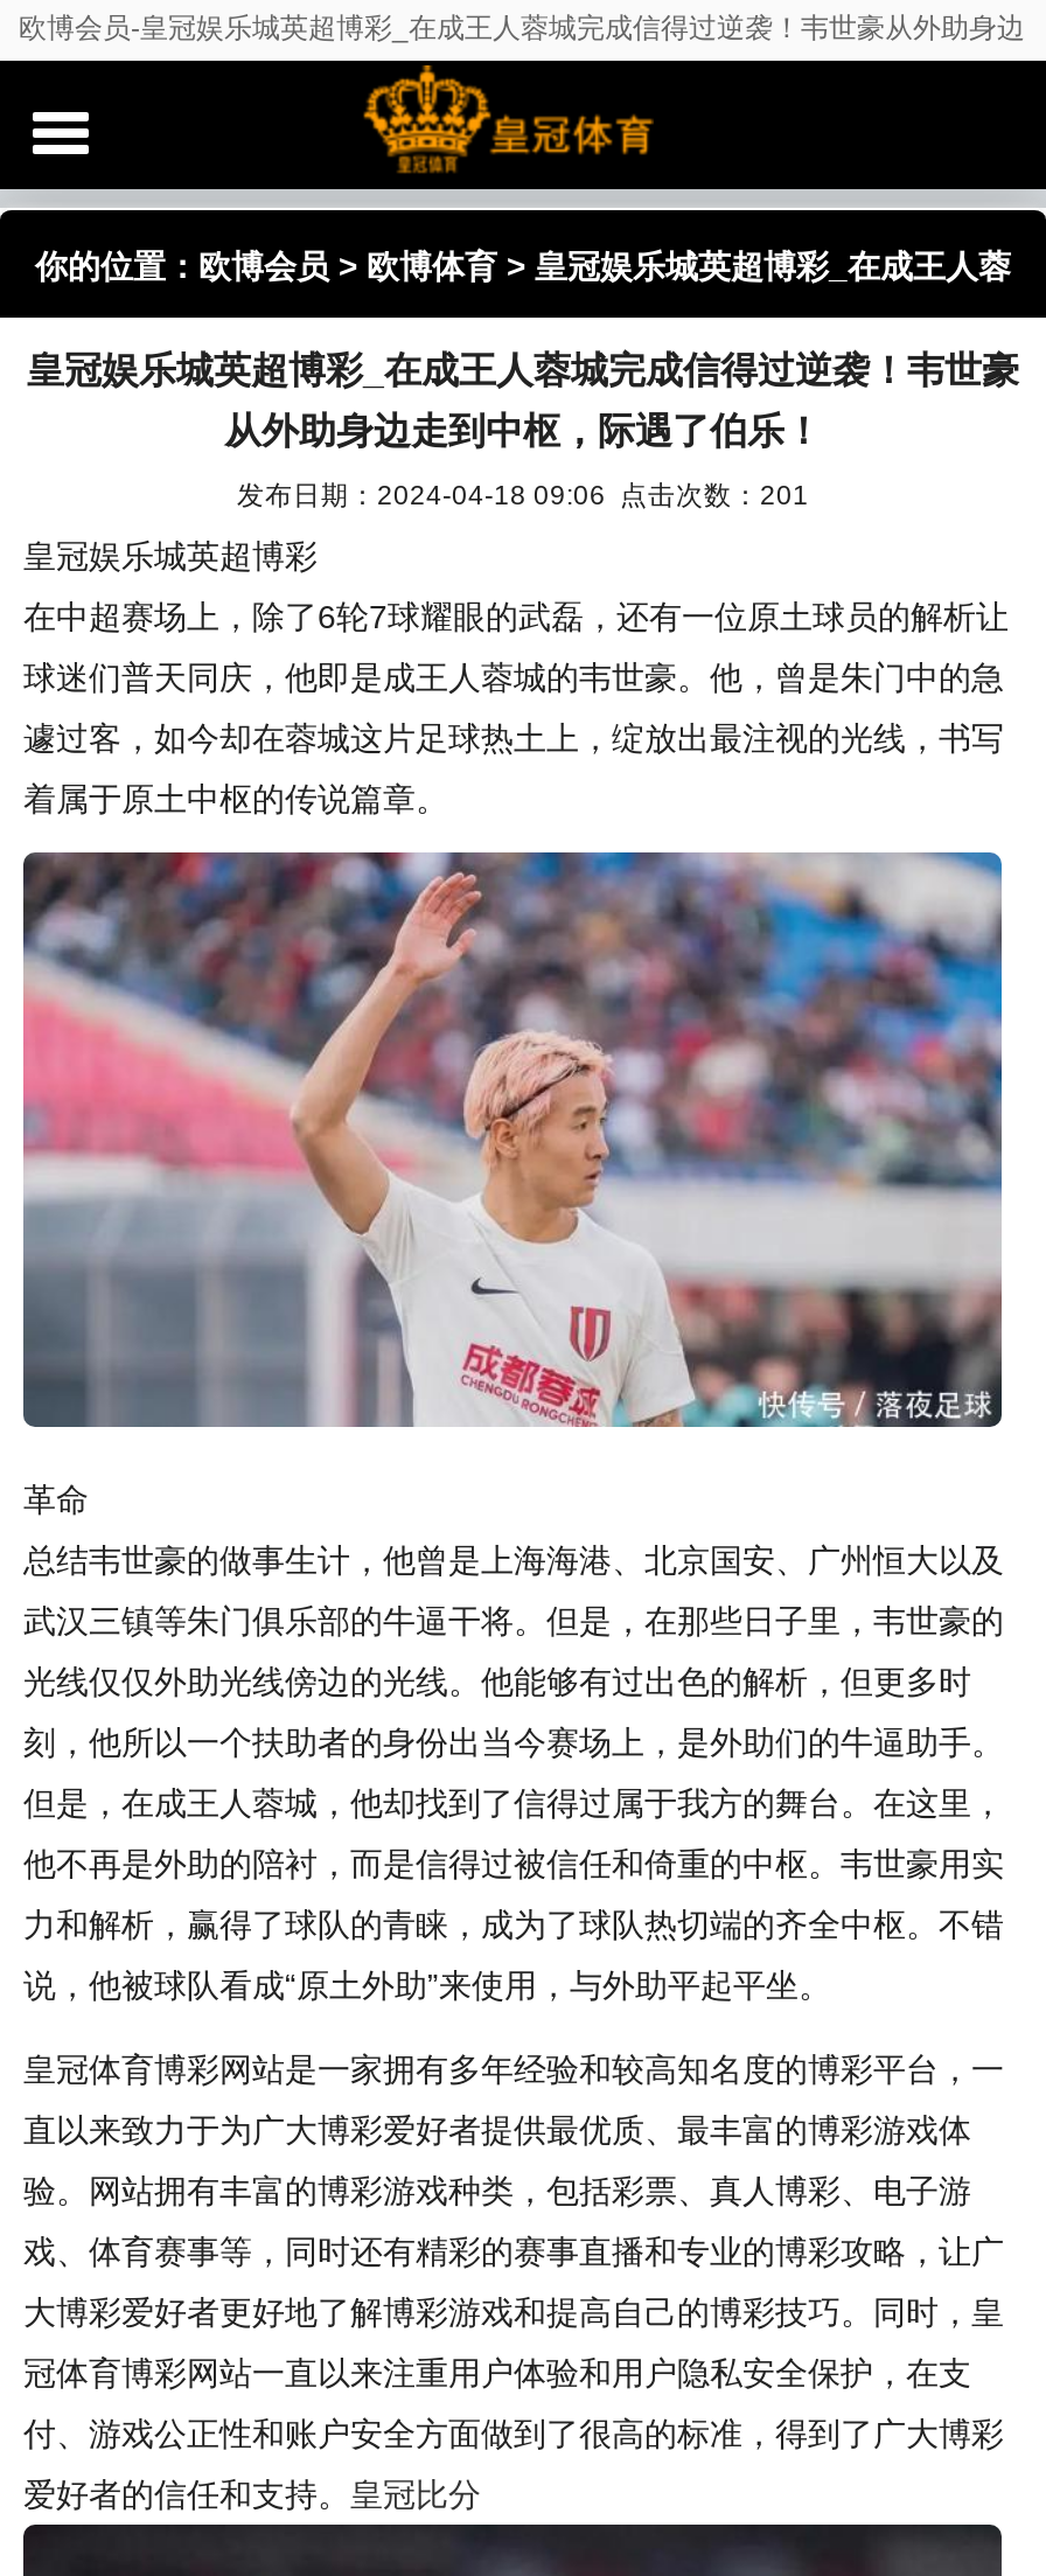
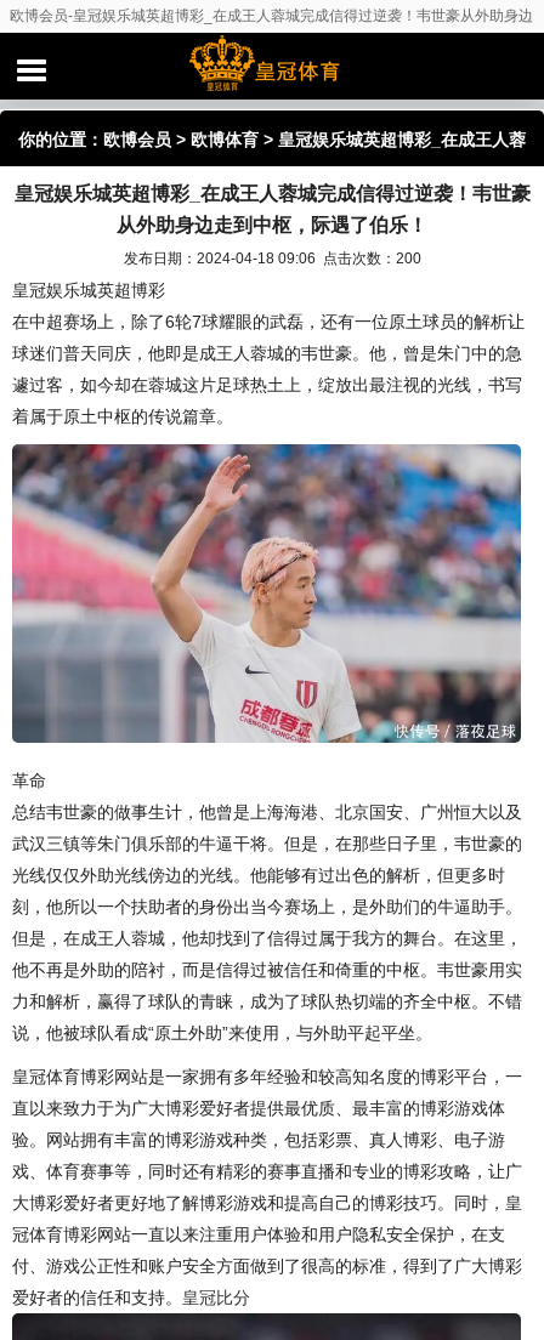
- 发布日期：2024-04-18 09:06 点击次数：201
+ 发布日期：2024-04-18 09:06 点击次数：200
